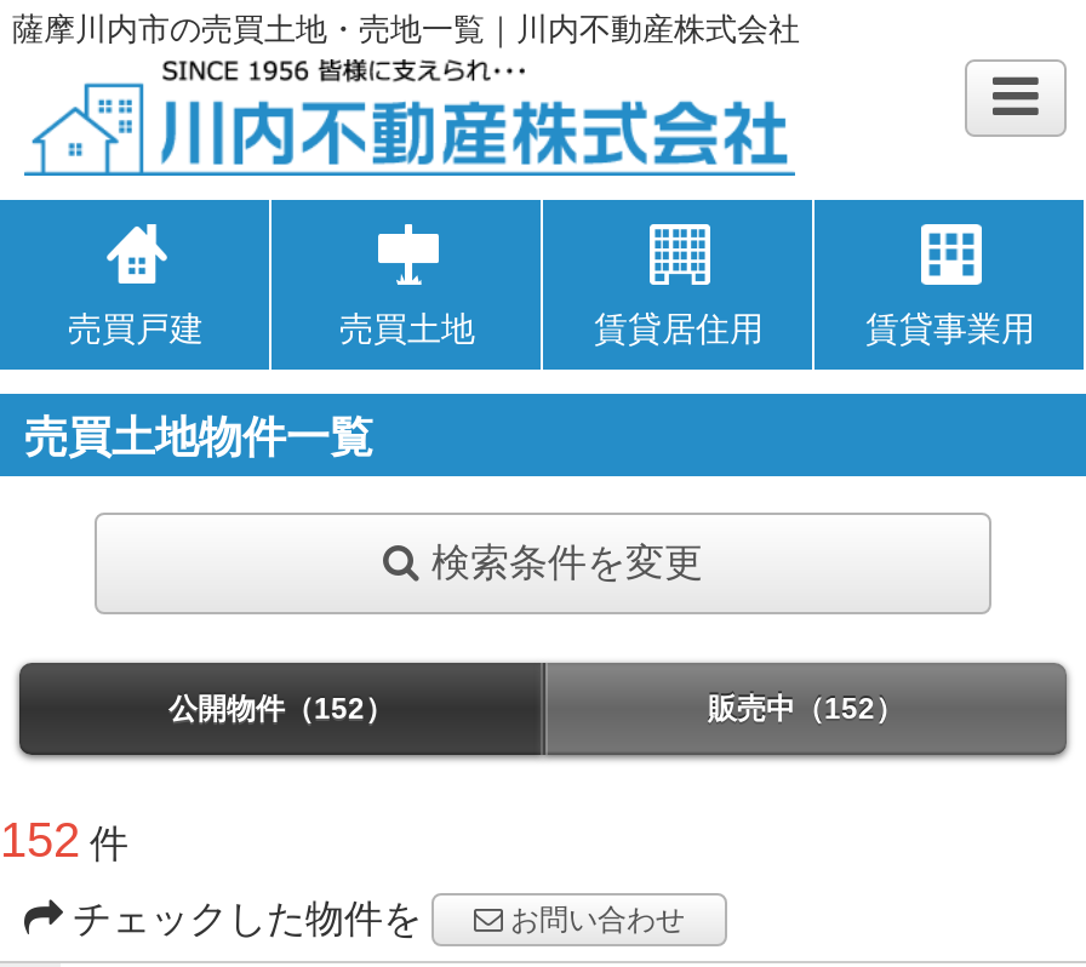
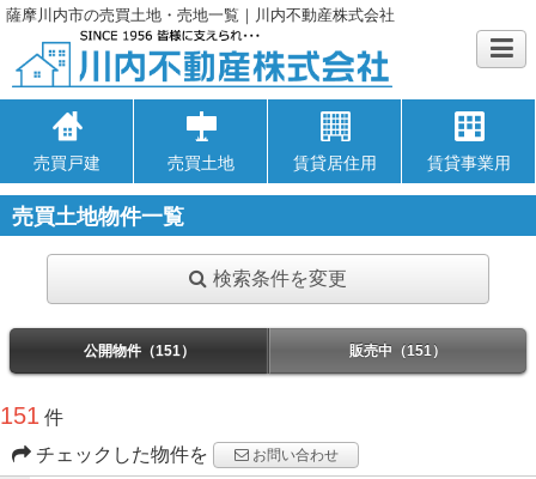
- 公開物件（152）
+ 公開物件（151）

- 販売中（152）
+ 販売中（151）

- 152件
+ 151件
